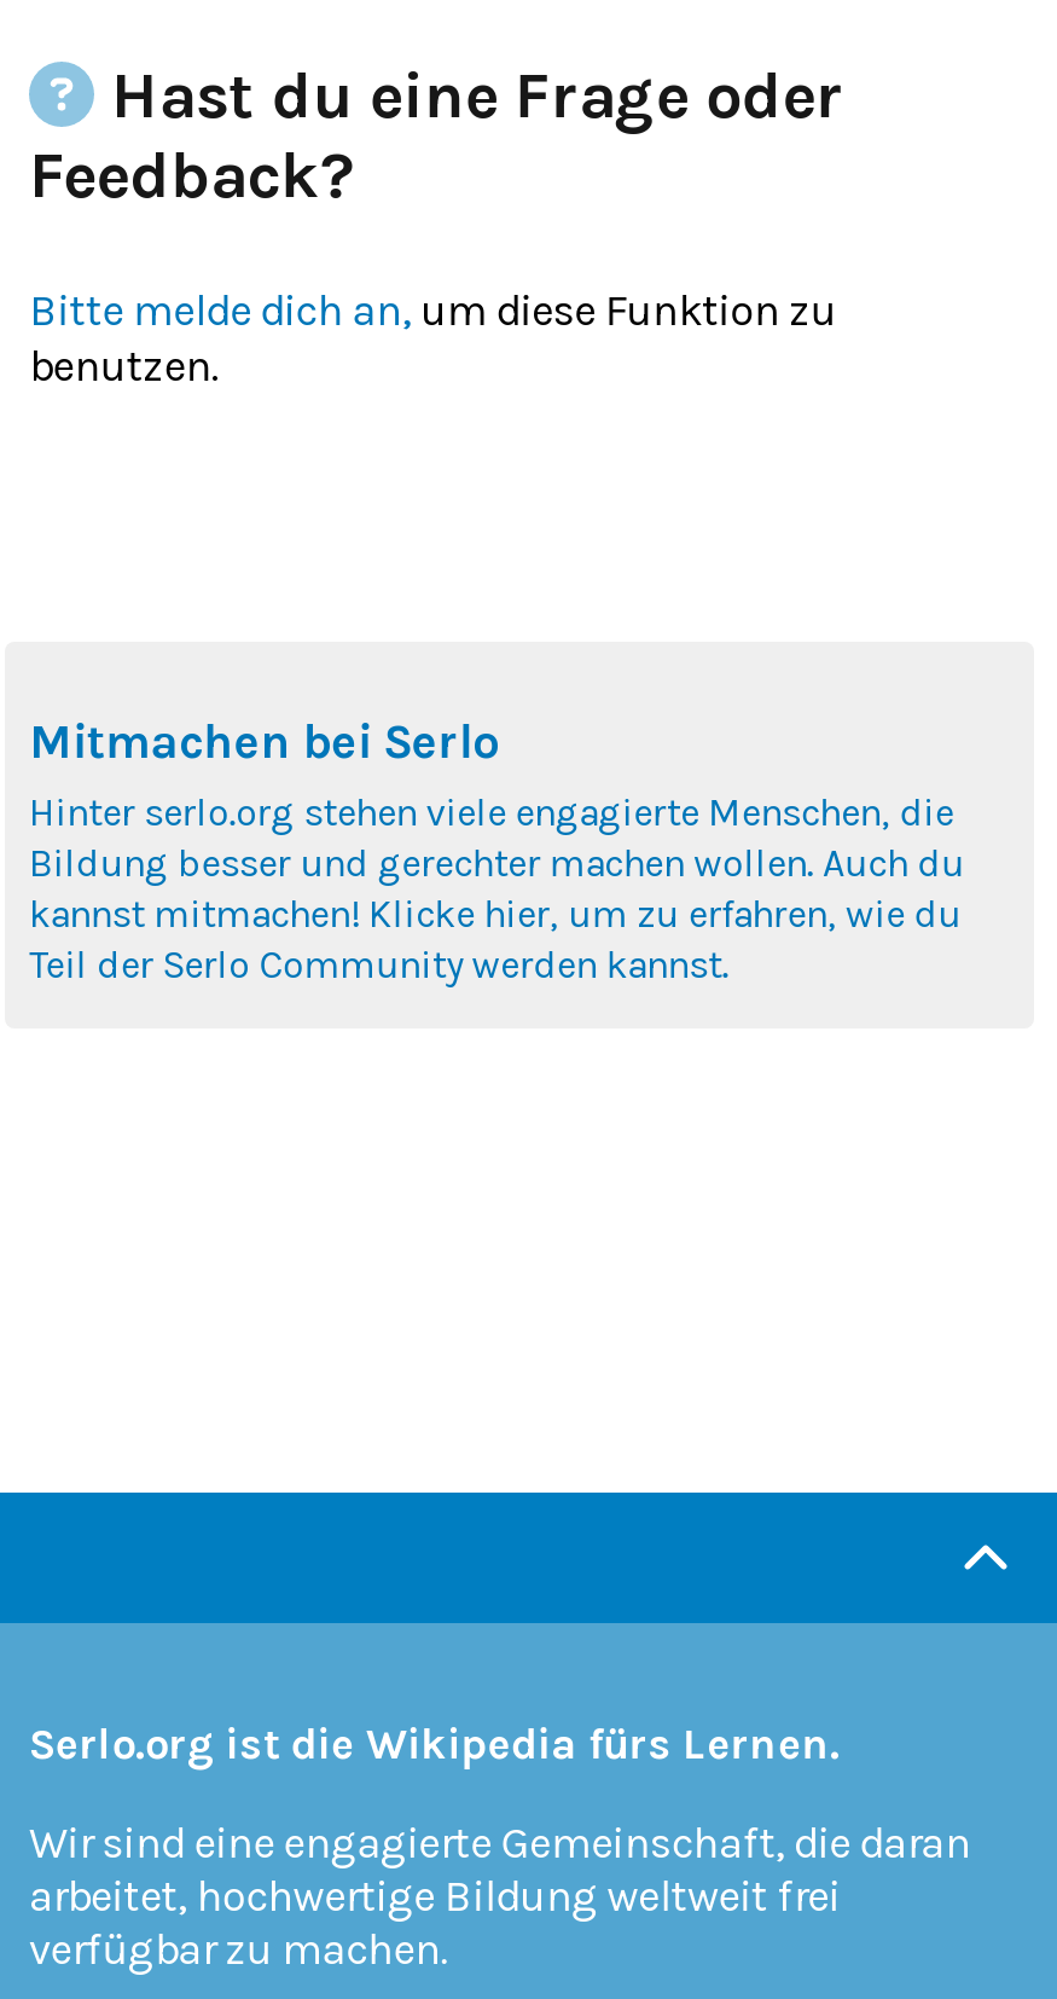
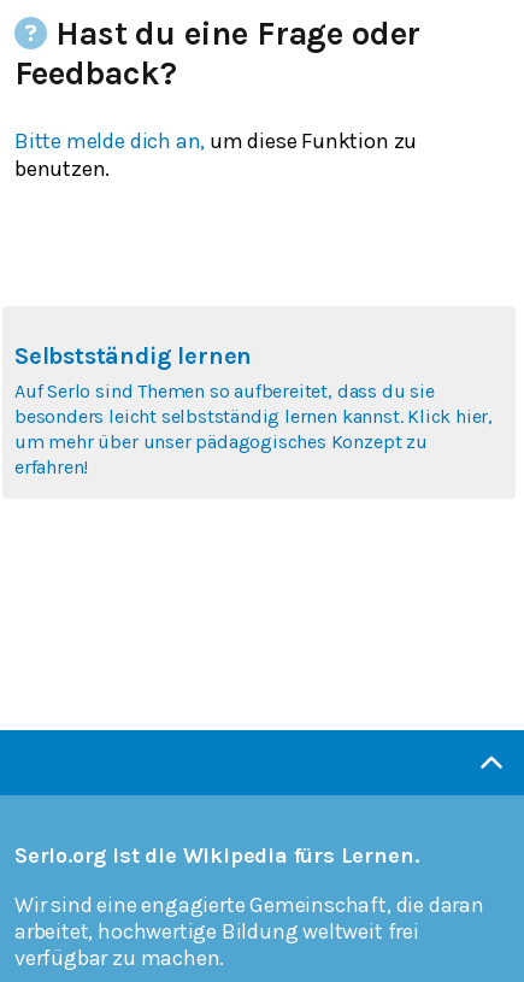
- Mitmachen bei Serlo
- Hinter serlo.org stehen viele engagierte Menschen, die
- Bildung besser und gerechter machen wollen. Auch du
- kannst mitmachen! Klicke hier, um zu erfahren, wie du
- Teil der Serlo Community werden kannst.
+ Selbstständig lernen
+ Auf Serlo sind Themen so aufbereitet, dass du sie
+ besonders leicht selbstständig lernen kannst. Klick hier,
+ um mehr über unser pädagogisches Konzept zu
+ erfahren!
